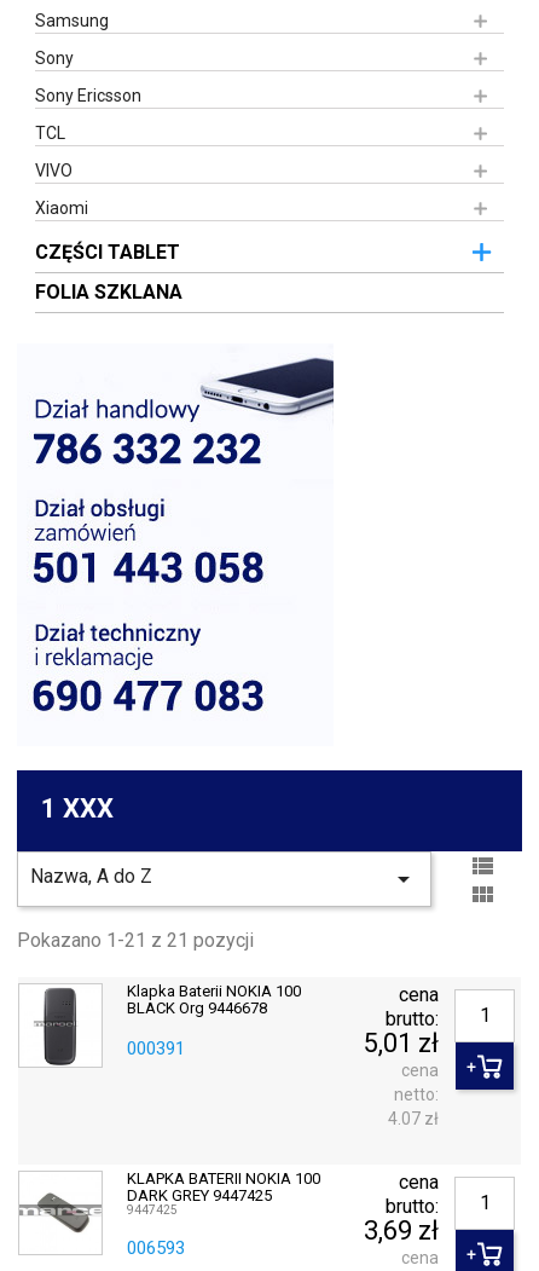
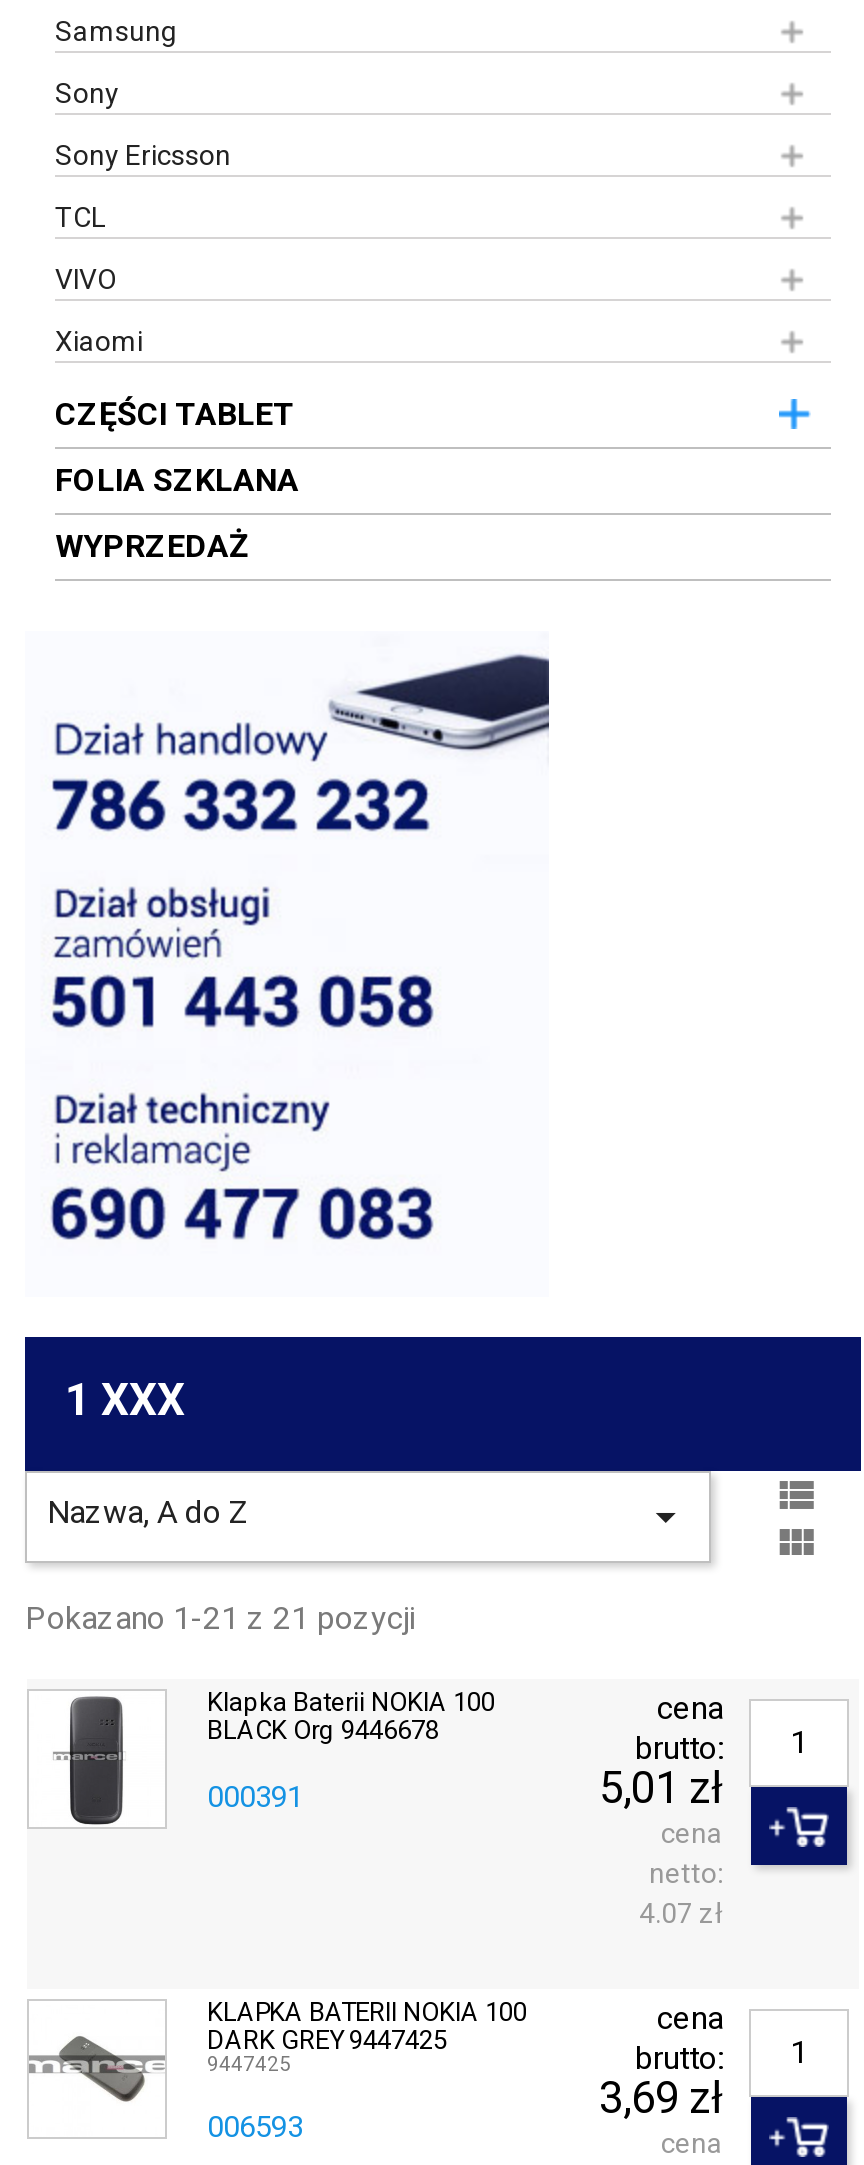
+ WYPRZEDAŻ
